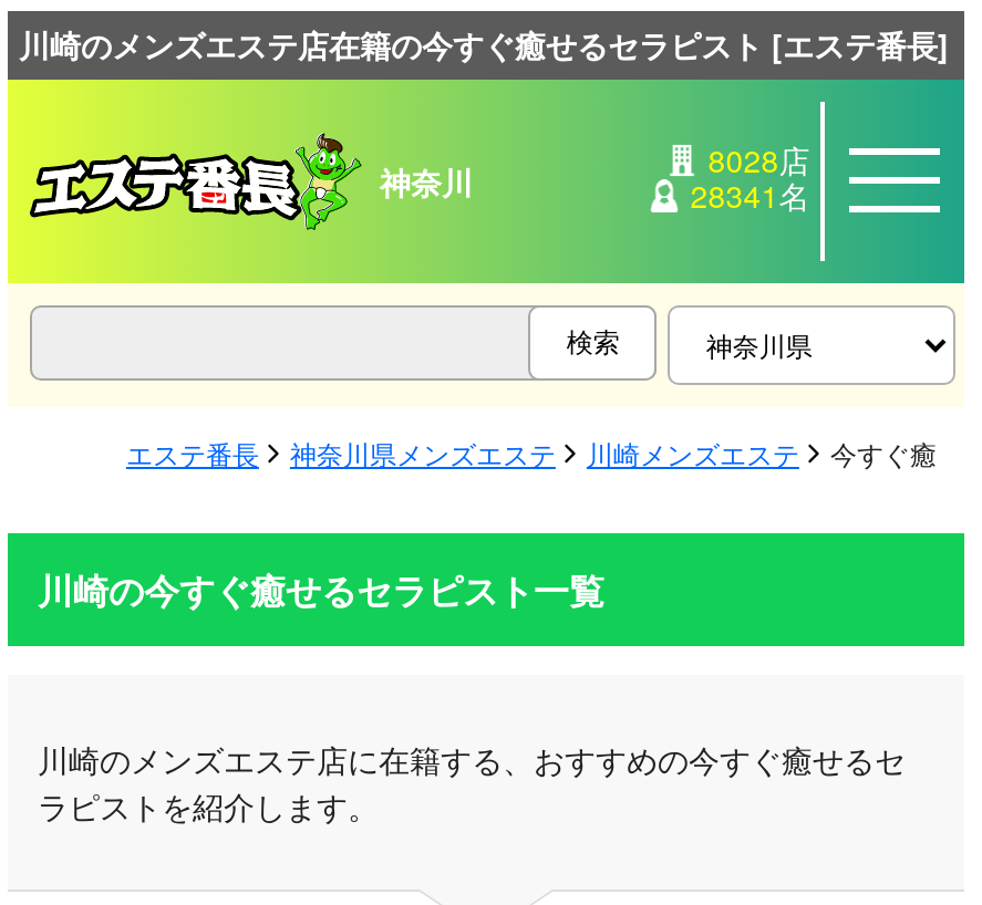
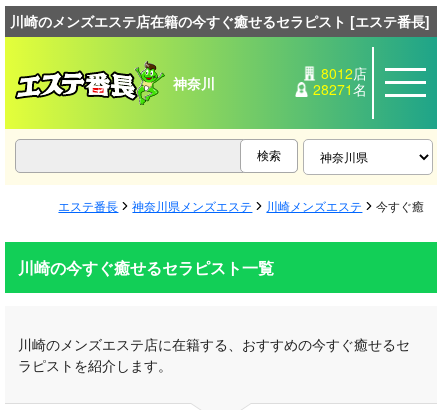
- 8028店
+ 8012店

- 28341名
+ 28271名
